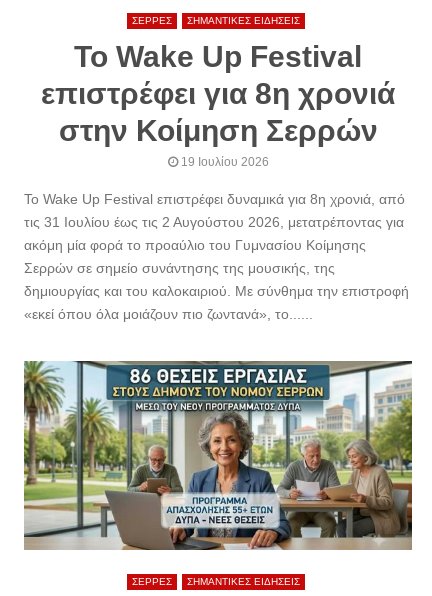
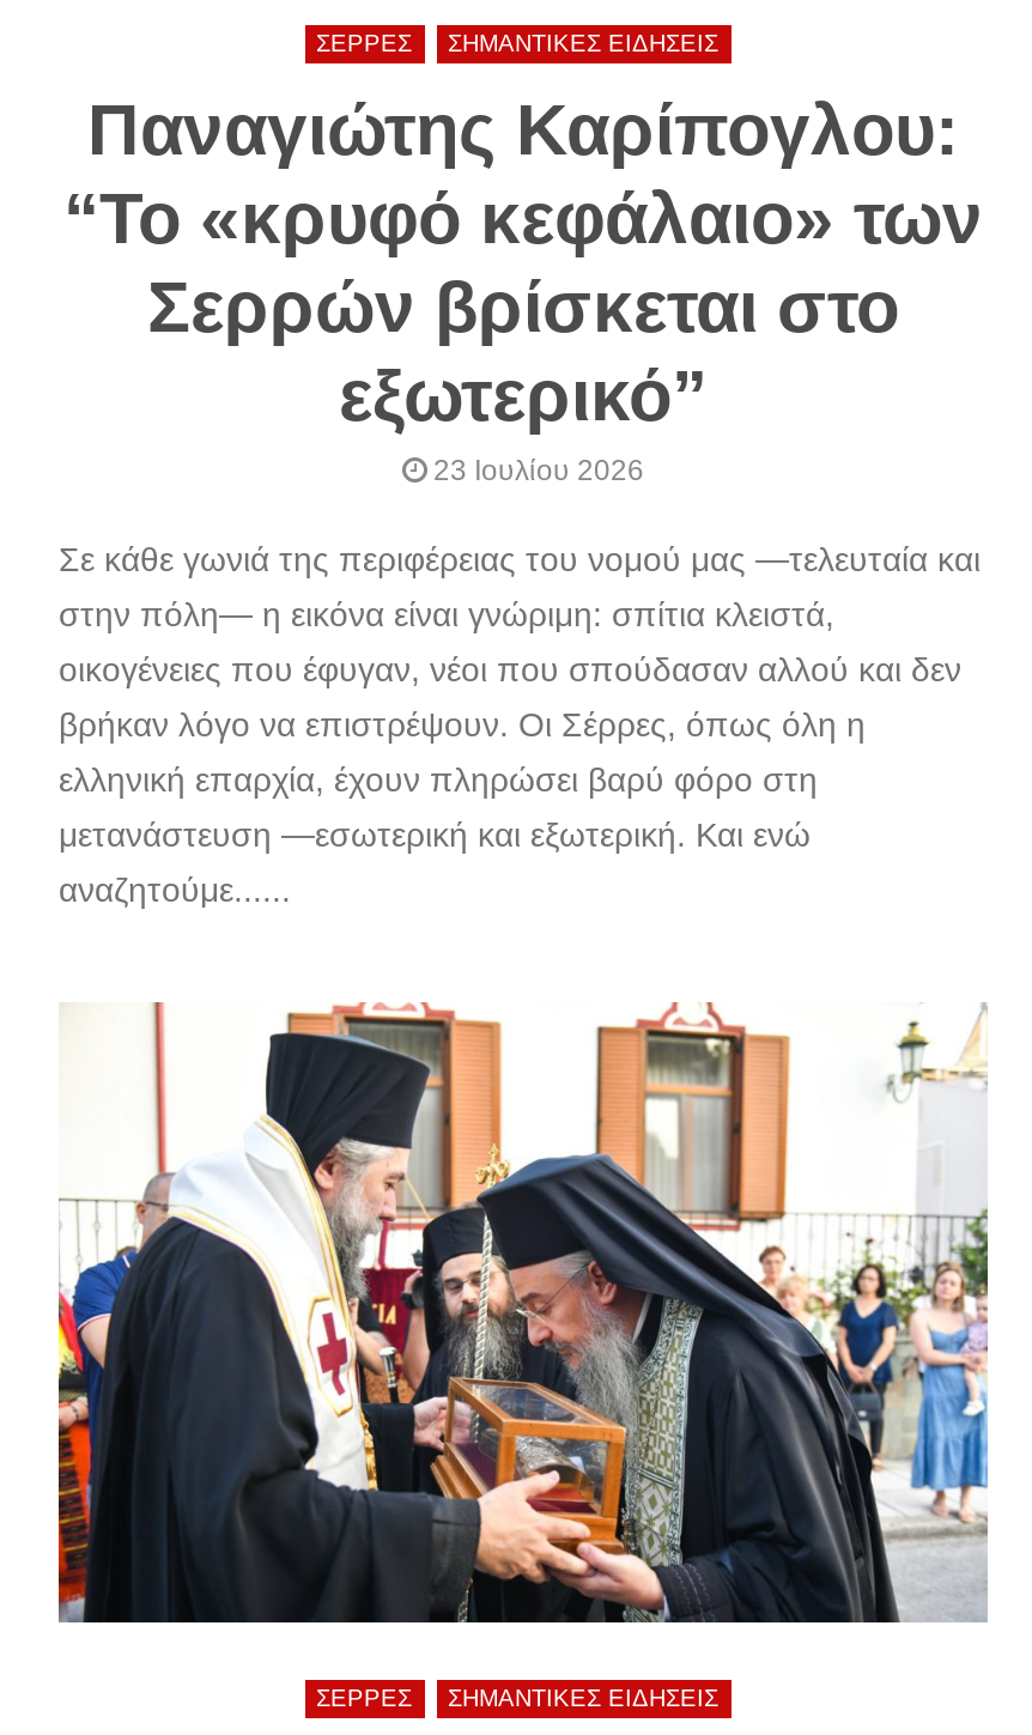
- Το Wake Up Festival
- επιστρέφει για 8η χρονιά
- στην Κοίμηση Σερρών
- 19 Ιουλίου 2026
+ Παναγιώτης Καρίπογλου:
+ “Το «κρυφό κεφάλαιο» των
+ Σερρών βρίσκεται στο
+ εξωτερικό”
+ 23 Ιουλίου 2026

- Το Wake Up Festival επιστρέφει δυναμικά για 8η χρονιά, από
- τις 31 Ιουλίου έως τις 2 Αυγούστου 2026, μετατρέποντας για
- ακόμη μία φορά το προαύλιο του Γυμνασίου Κοίμησης
- Σερρών σε σημείο συνάντησης της μουσικής, της
- δημιουργίας και του καλοκαιριού. Με σύνθημα την επιστροφή
- «εκεί όπου όλα μοιάζουν πιο ζωντανά», το......
+ Σε κάθε γωνιά της περιφέρειας του νομού μας —τελευταία και
+ στην πόλη— η εικόνα είναι γνώριμη: σπίτια κλειστά,
+ οικογένειες που έφυγαν, νέοι που σπούδασαν αλλού και δεν
+ βρήκαν λόγο να επιστρέψουν. Οι Σέρρες, όπως όλη η
+ ελληνική επαρχία, έχουν πληρώσει βαρύ φόρο στη
+ μετανάστευση —εσωτερική και εξωτερική. Και ενώ
+ αναζητούμε......

- [image]
+ [image]
